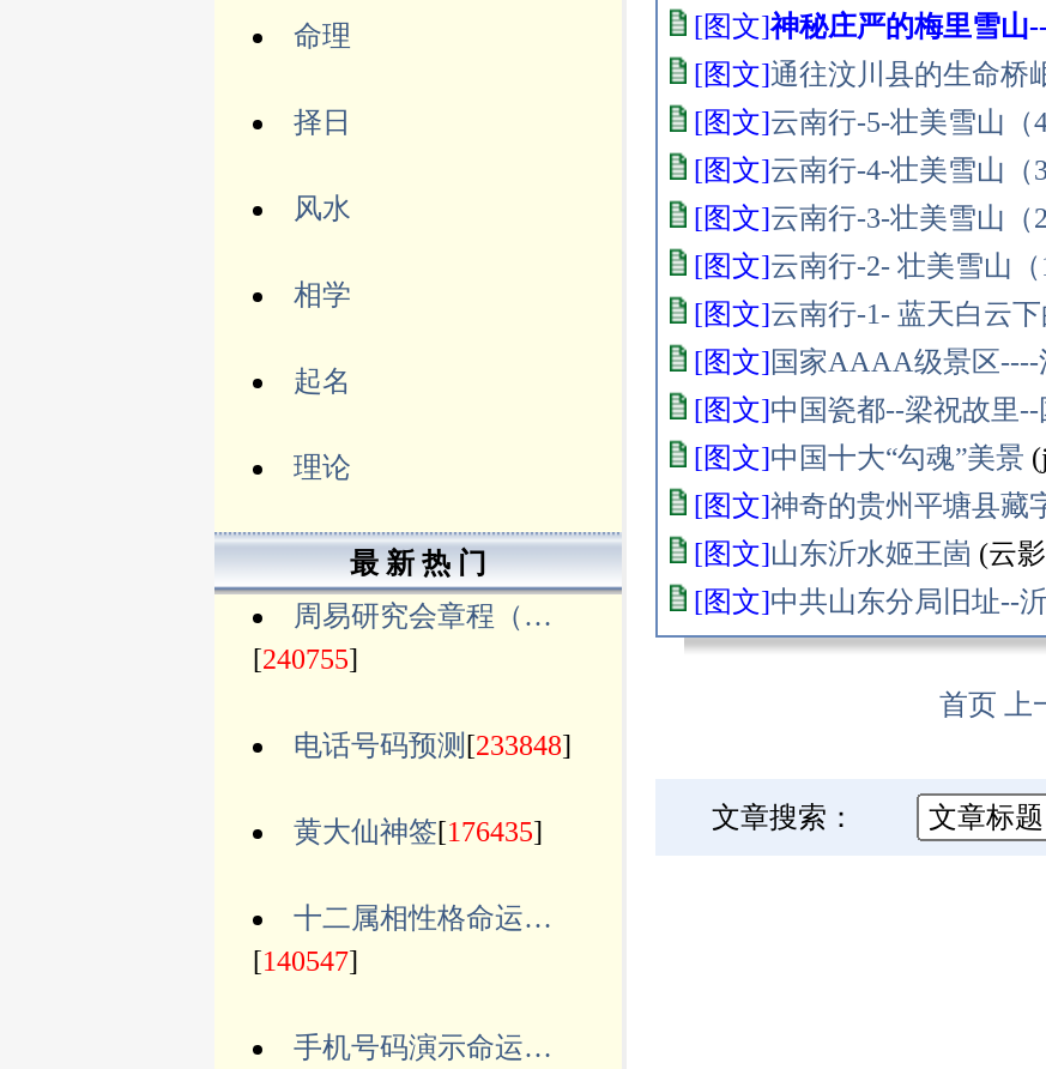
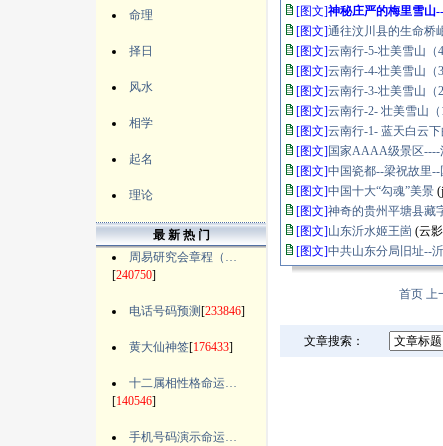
- [240755]
+ [240750]

- 电话号码预测[233848]
+ 电话号码预测[233846]

- 黄大仙神签[176435]
+ 黄大仙神签[176433]

- [140547]
+ [140546]
